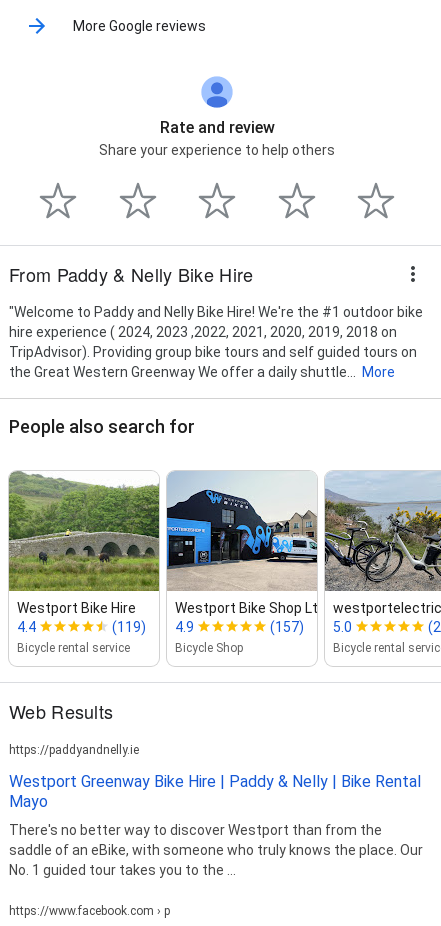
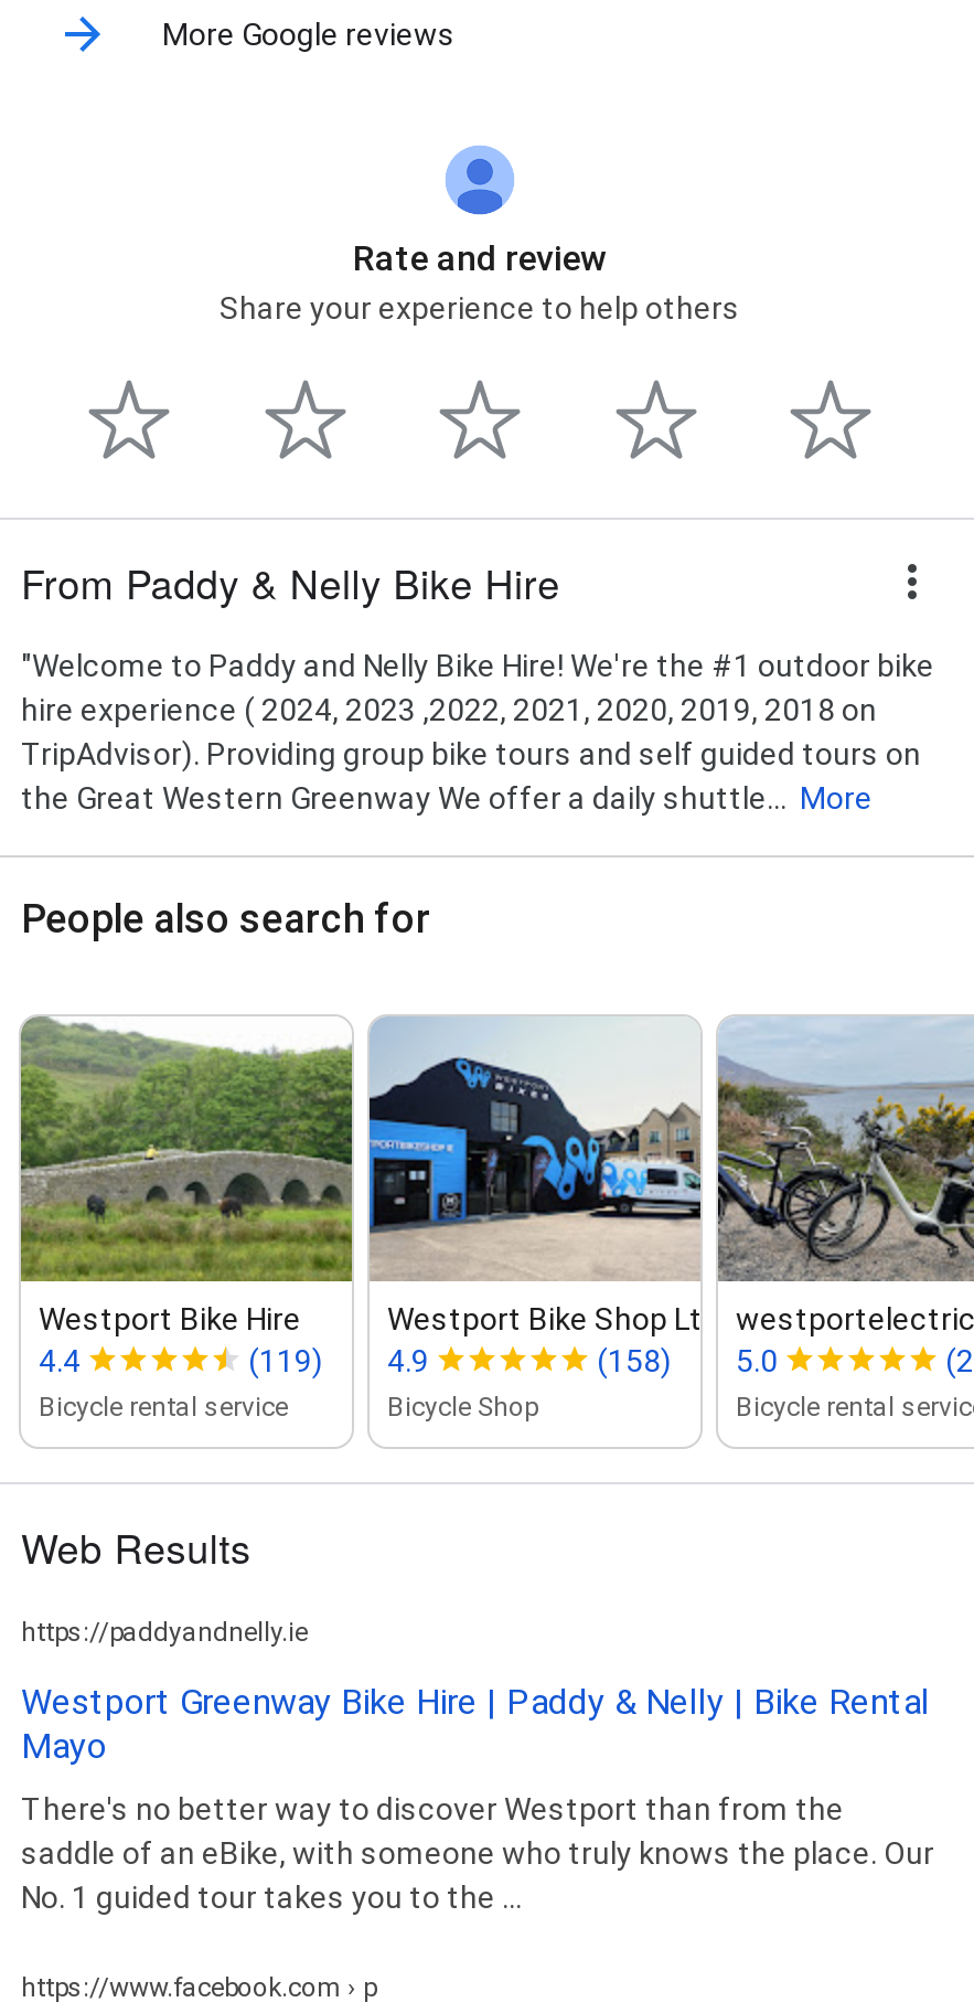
- (157) 5.0
+ (158) 5.0
